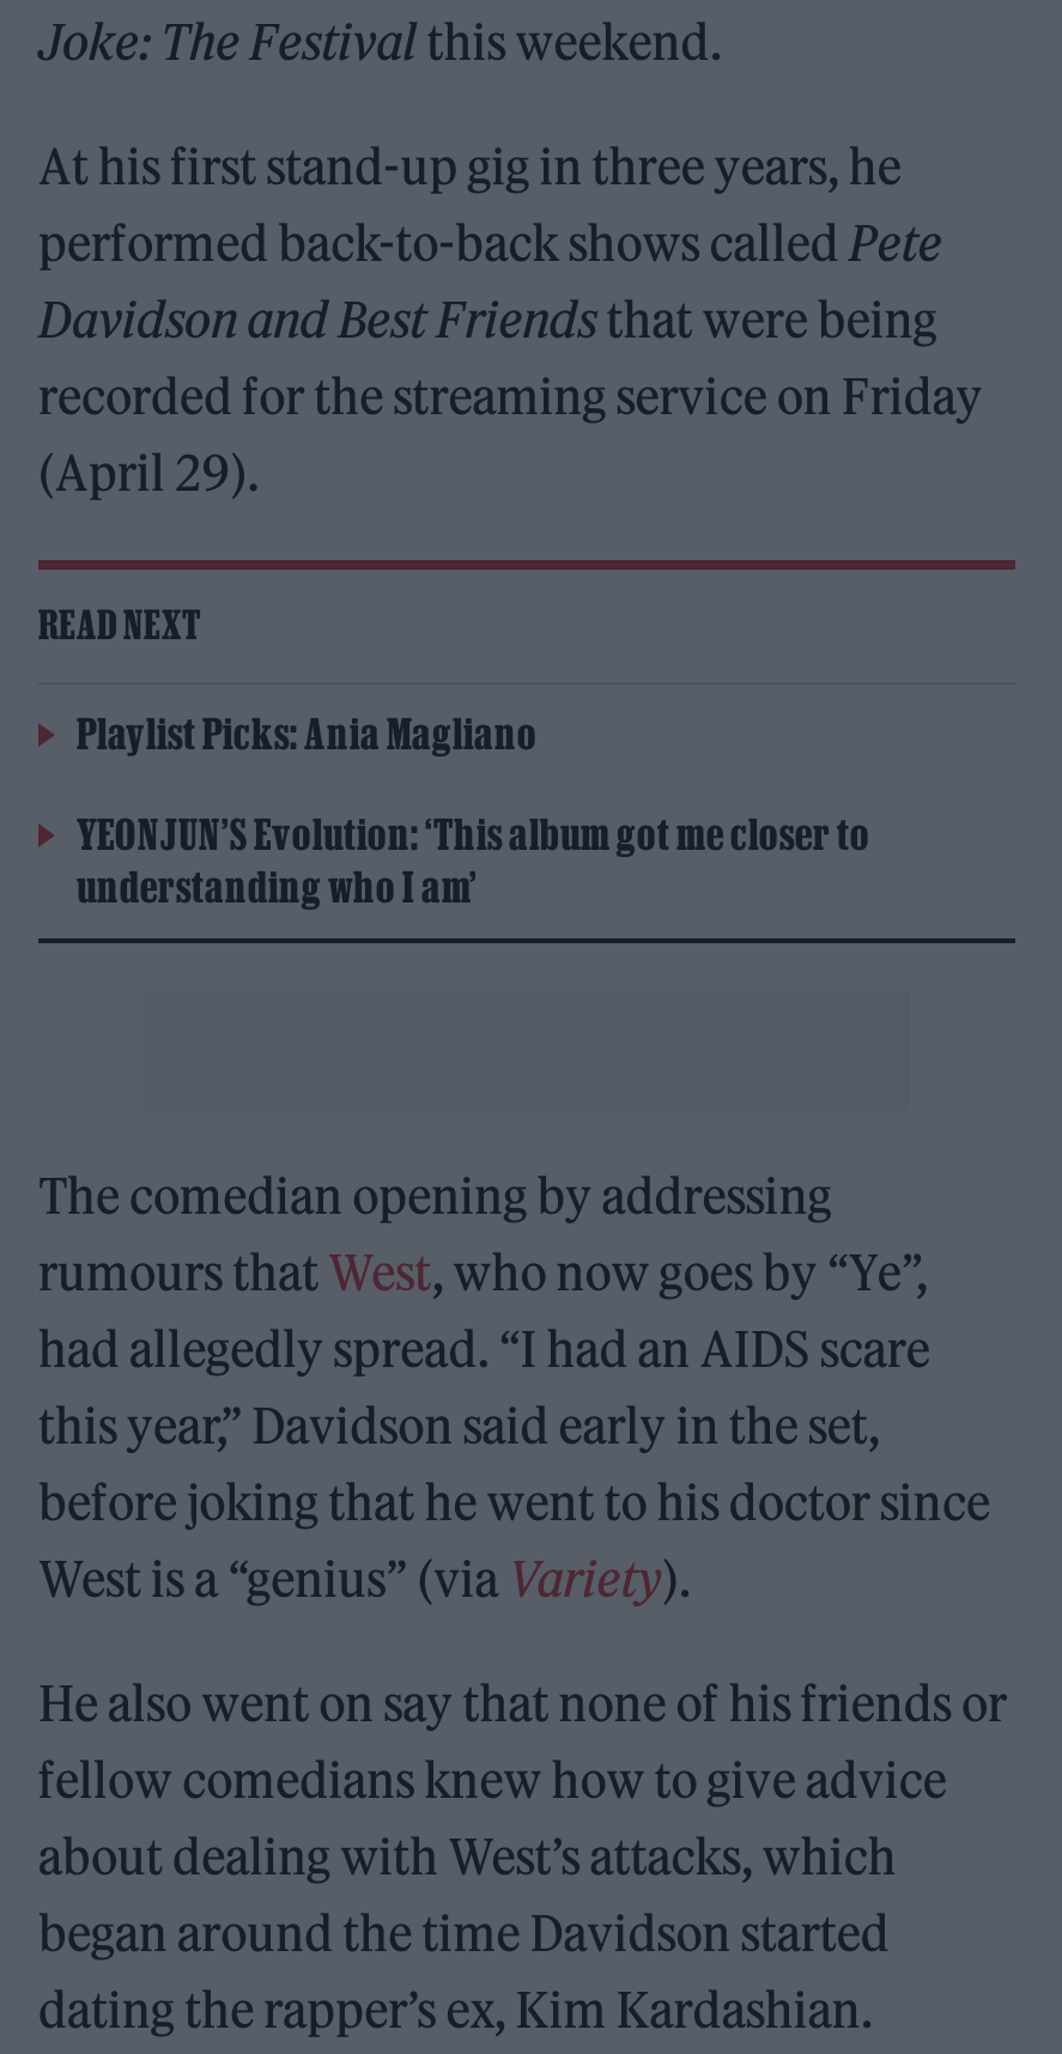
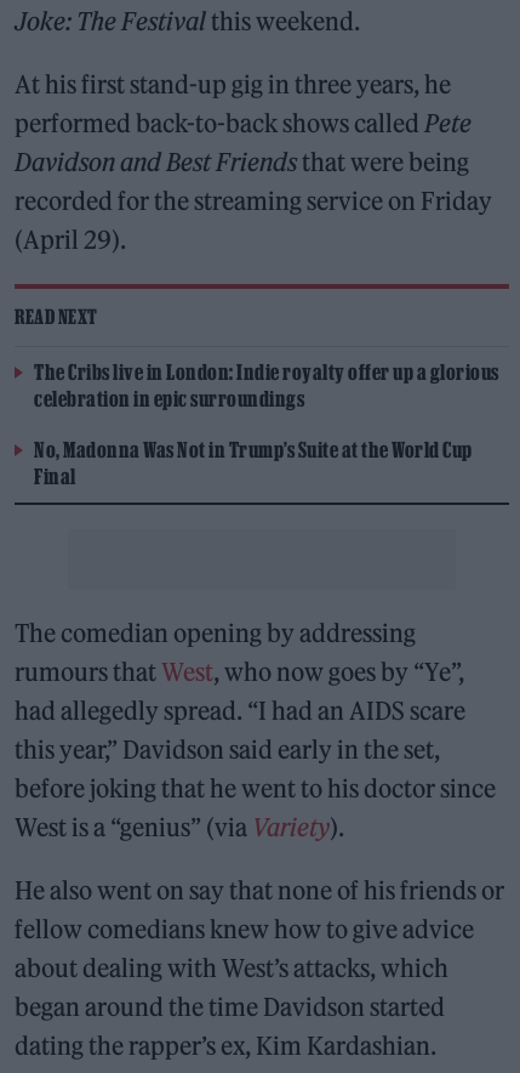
- Playlist Picks: Ania Magliano
+ The Cribs live in London: Indie royalty offer up a glorious
+ celebration in epic surroundings

- YEONJUN’S Evolution: ‘This album got me closer to
- understanding who I am’
+ No, Madonna Was Not in Trump’s Suite at the World Cup
+ Final
